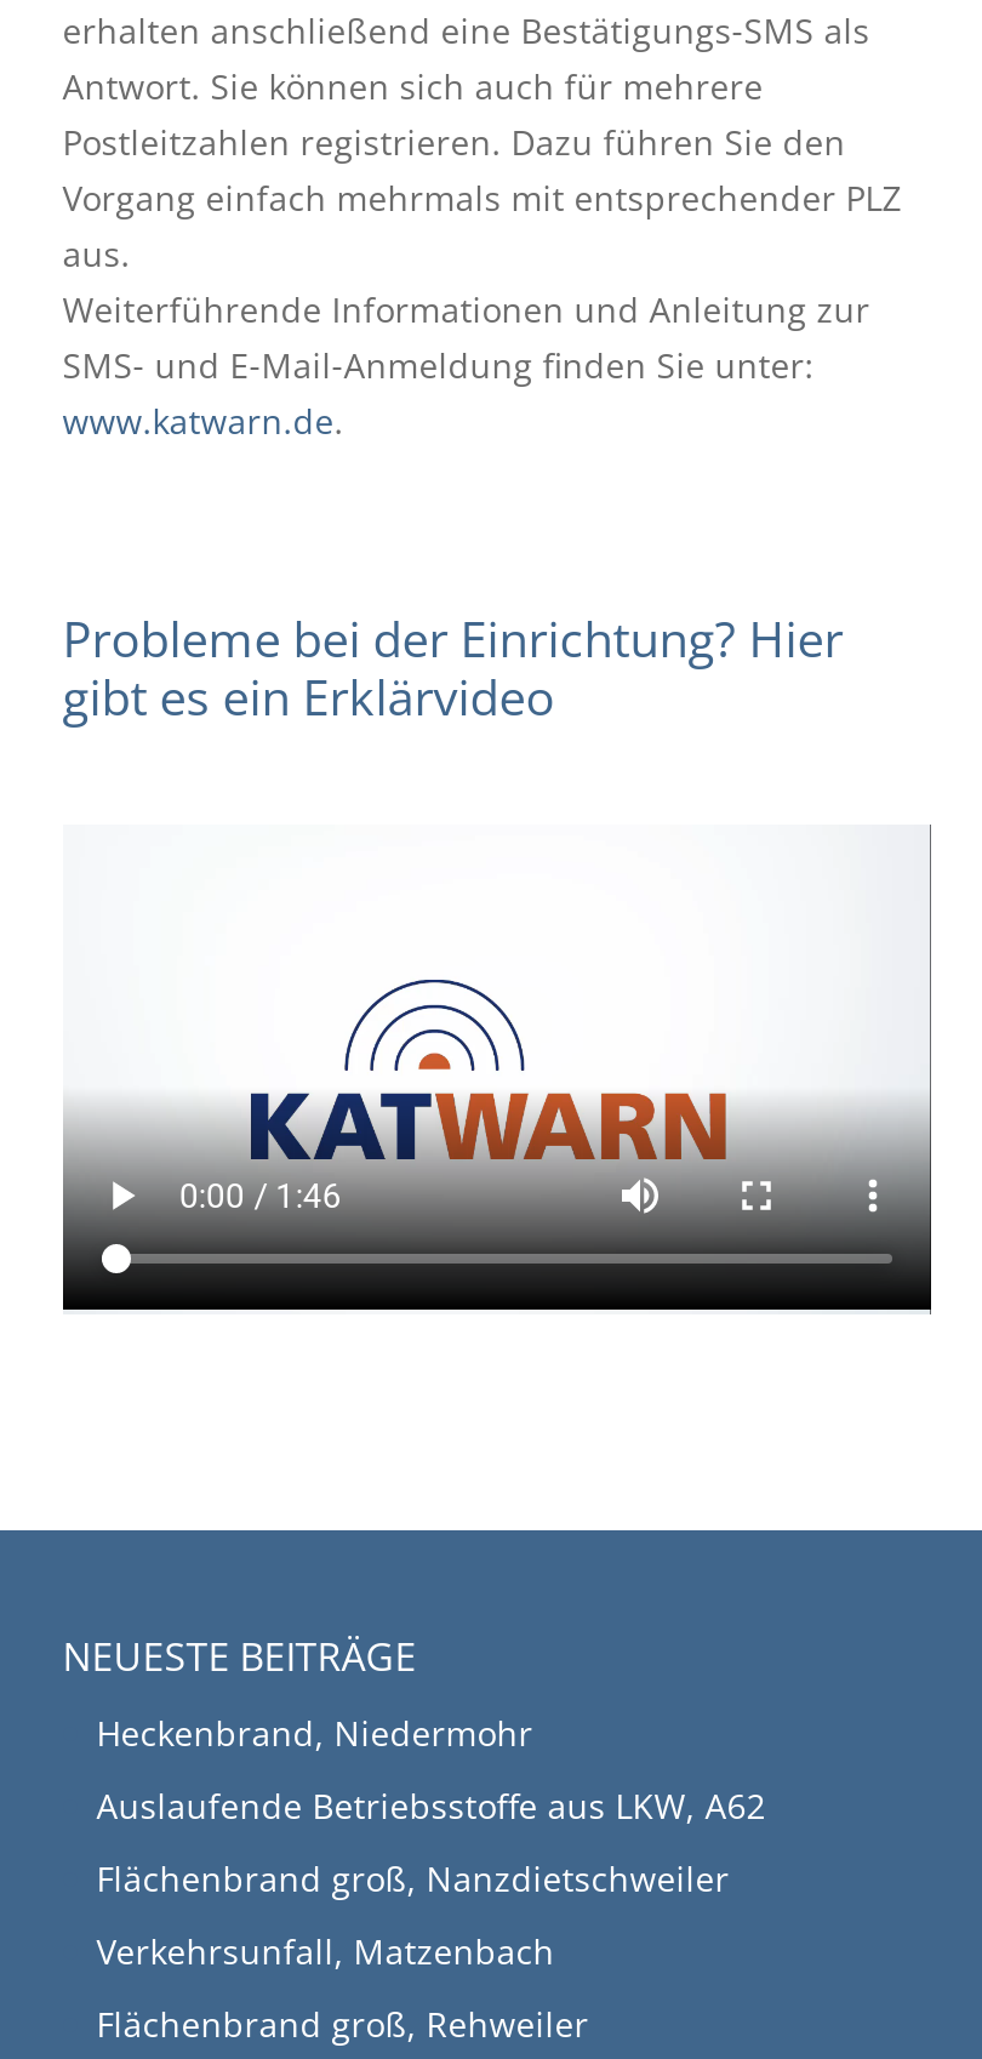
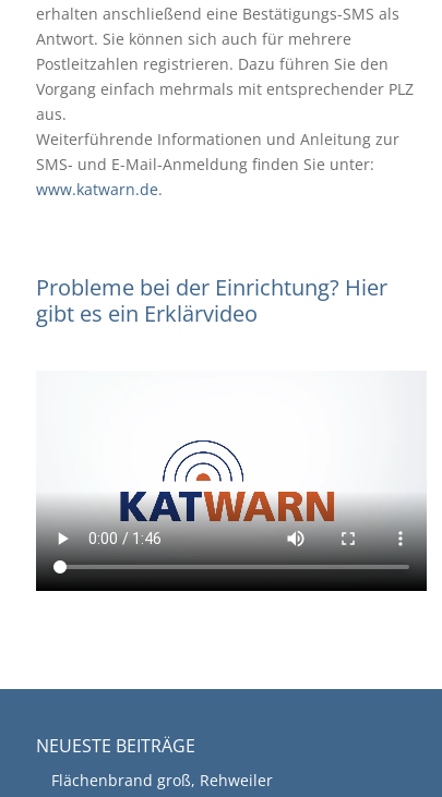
- Heckenbrand, Niedermohr
- Auslaufende Betriebsstoffe aus LKW, A62
- Flächenbrand groß, Nanzdietschweiler
- Verkehrsunfall, Matzenbach
